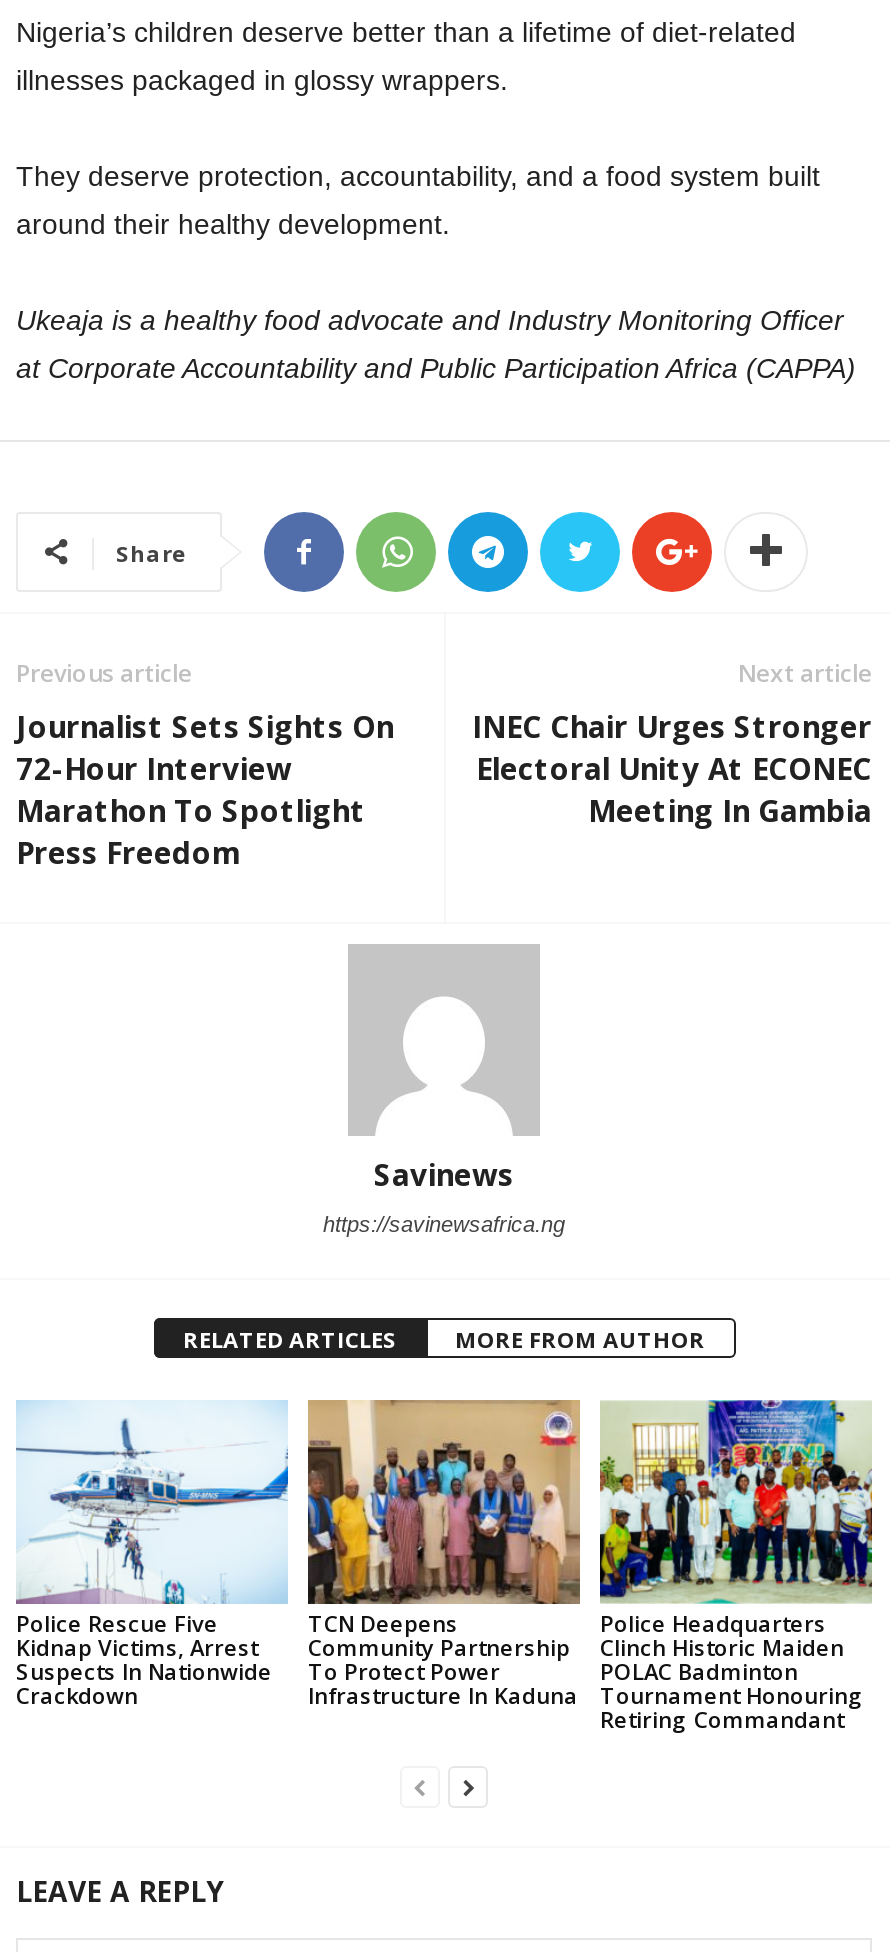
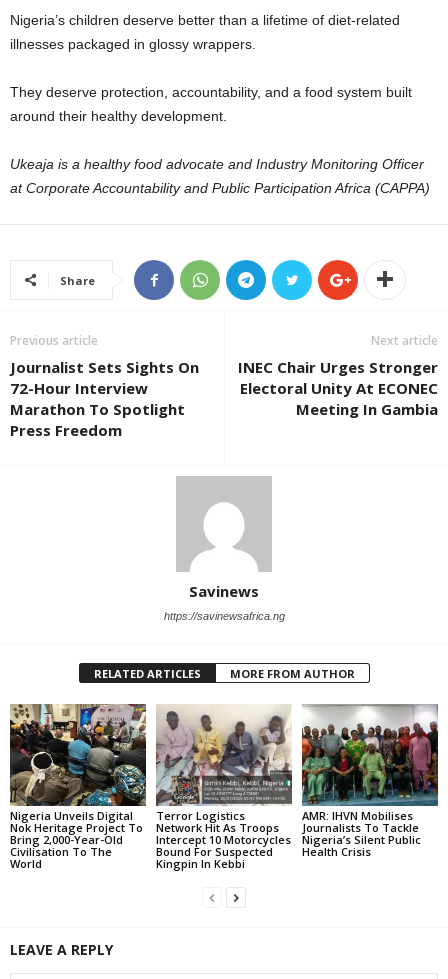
- [image]
- Police Rescue Five
- Kidnap Victims, Arrest
- Suspects In Nationwide
- Crackdown
+ [image]
+ Nigeria Unveils Digital
+ Nok Heritage Project To
+ Bring 2,000-Year-Old
+ Civilisation To The
+ World

- [image]
- TCN Deepens
- Community Partnership
- To Protect Power
- Infrastructure In Kaduna
+ [image]
+ Terror Logistics
+ Network Hit As Troops
+ Intercept 10 Motorcycles
+ Bound For Suspected
+ Kingpin In Kebbi

- [image]
- Police Headquarters
- Clinch Historic Maiden
- POLAC Badminton
- Tournament Honouring
- Retiring Commandant
+ [image]
+ AMR: IHVN Mobilises
+ Journalists To Tackle
+ Nigeria’s Silent Public
+ Health Crisis
